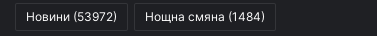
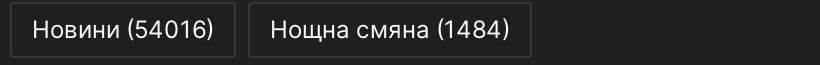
- Новини (53972) Нощна смяна (1484)
+ Новини (54016) Нощна смяна (1484)
